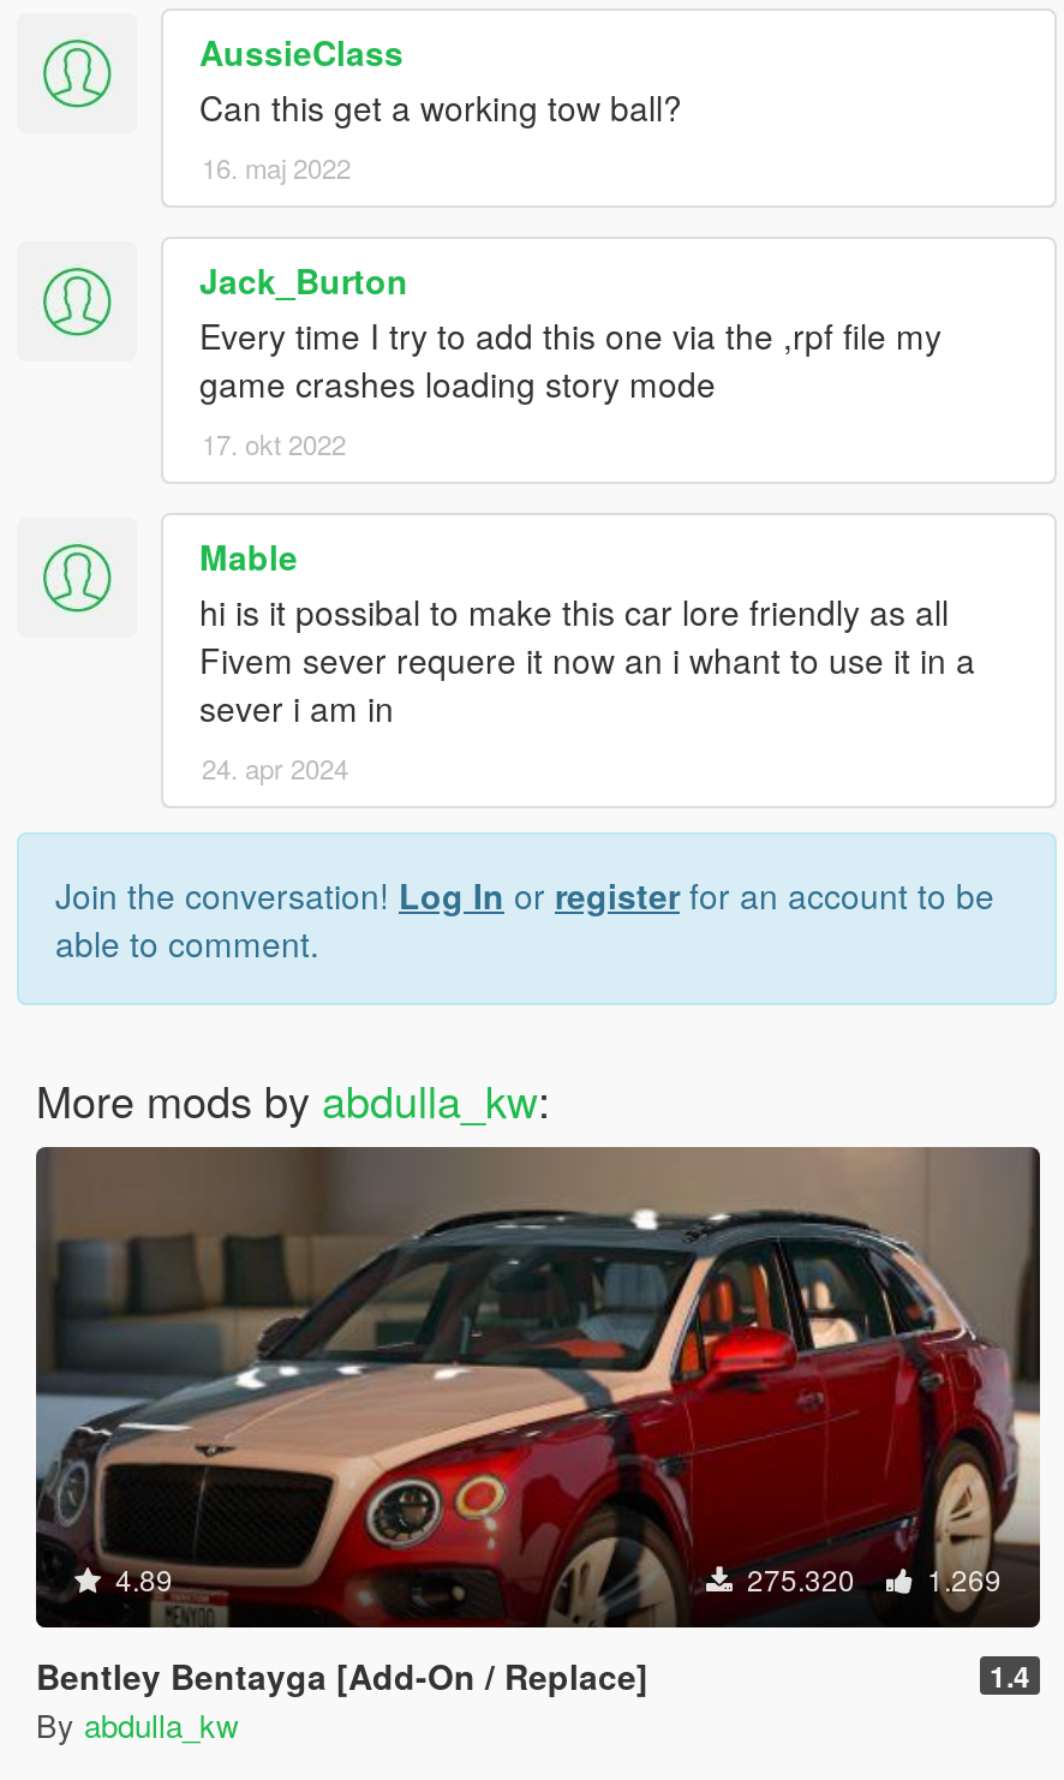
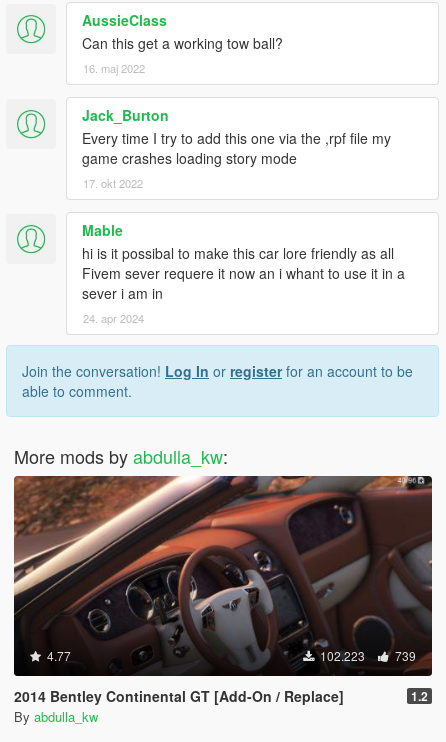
- [image]
- 4.89
- 275.320
- 1.269
+ [image]
+ 4.77
+ 102.223
+ 739

- Bentley Bentayga [Add-On / Replace]
- 1.4
+ 2014 Bentley Continental GT [Add-On / Replace]
+ 1.2
